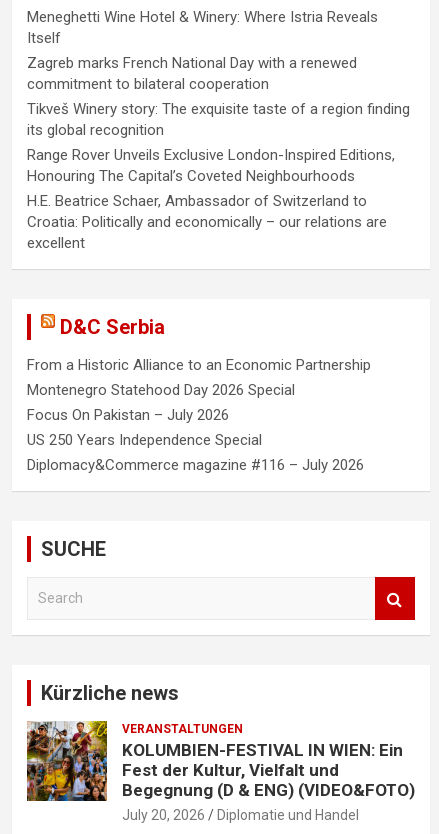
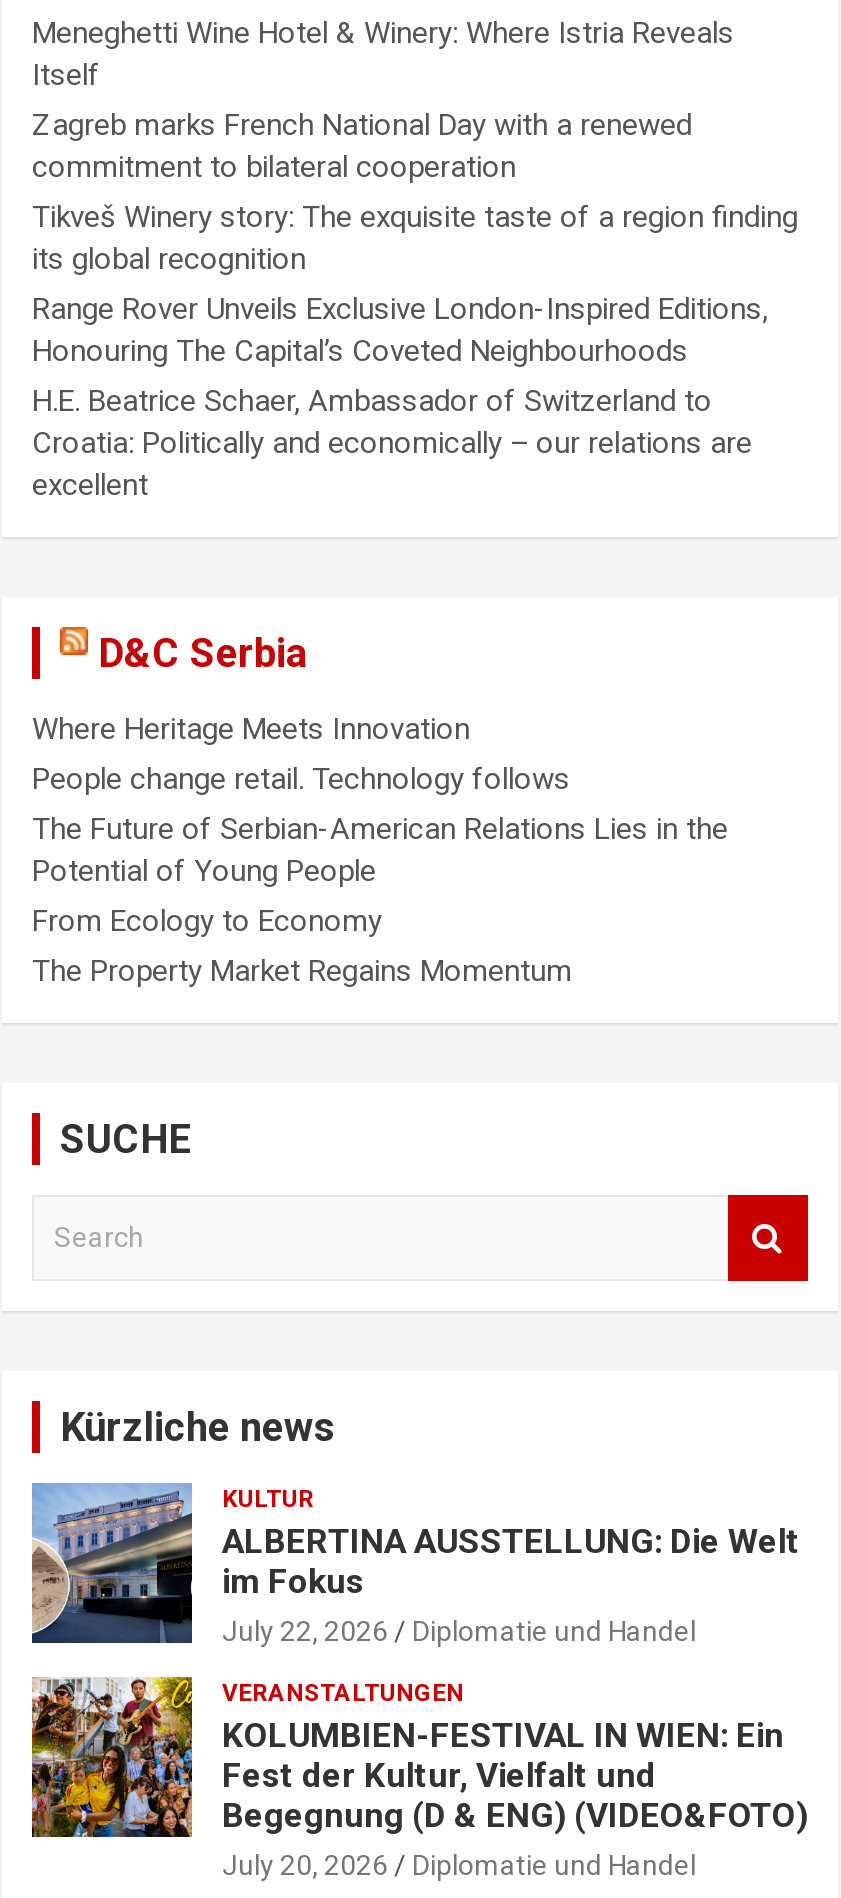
- From a Historic Alliance to an Economic Partnership
- Montenegro Statehood Day 2026 Special
- Focus On Pakistan – July 2026
- US 250 Years Independence Special
- Diplomacy&Commerce magazine #116 – July 2026
+ Where Heritage Meets Innovation
+ People change retail. Technology follows
+ The Future of Serbian-American Relations Lies in the
+ Potential of Young People
+ From Ecology to Economy
+ The Property Market Regains Momentum

+ [image]
+ KULTUR
+ ALBERTINA AUSSTELLUNG: Die Welt
+ im Fokus
+ July 22, 2026
+ Diplomatie und Handel
